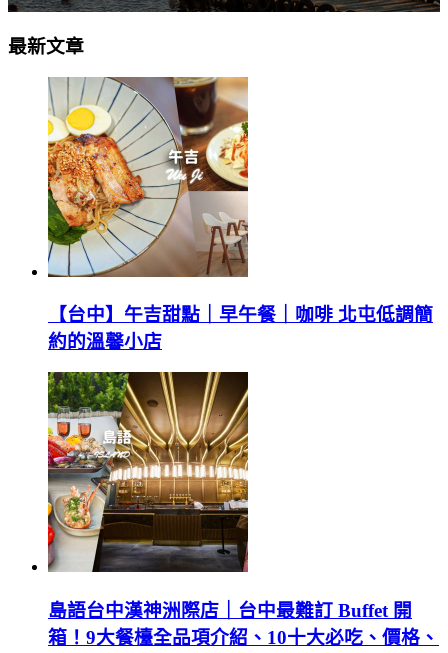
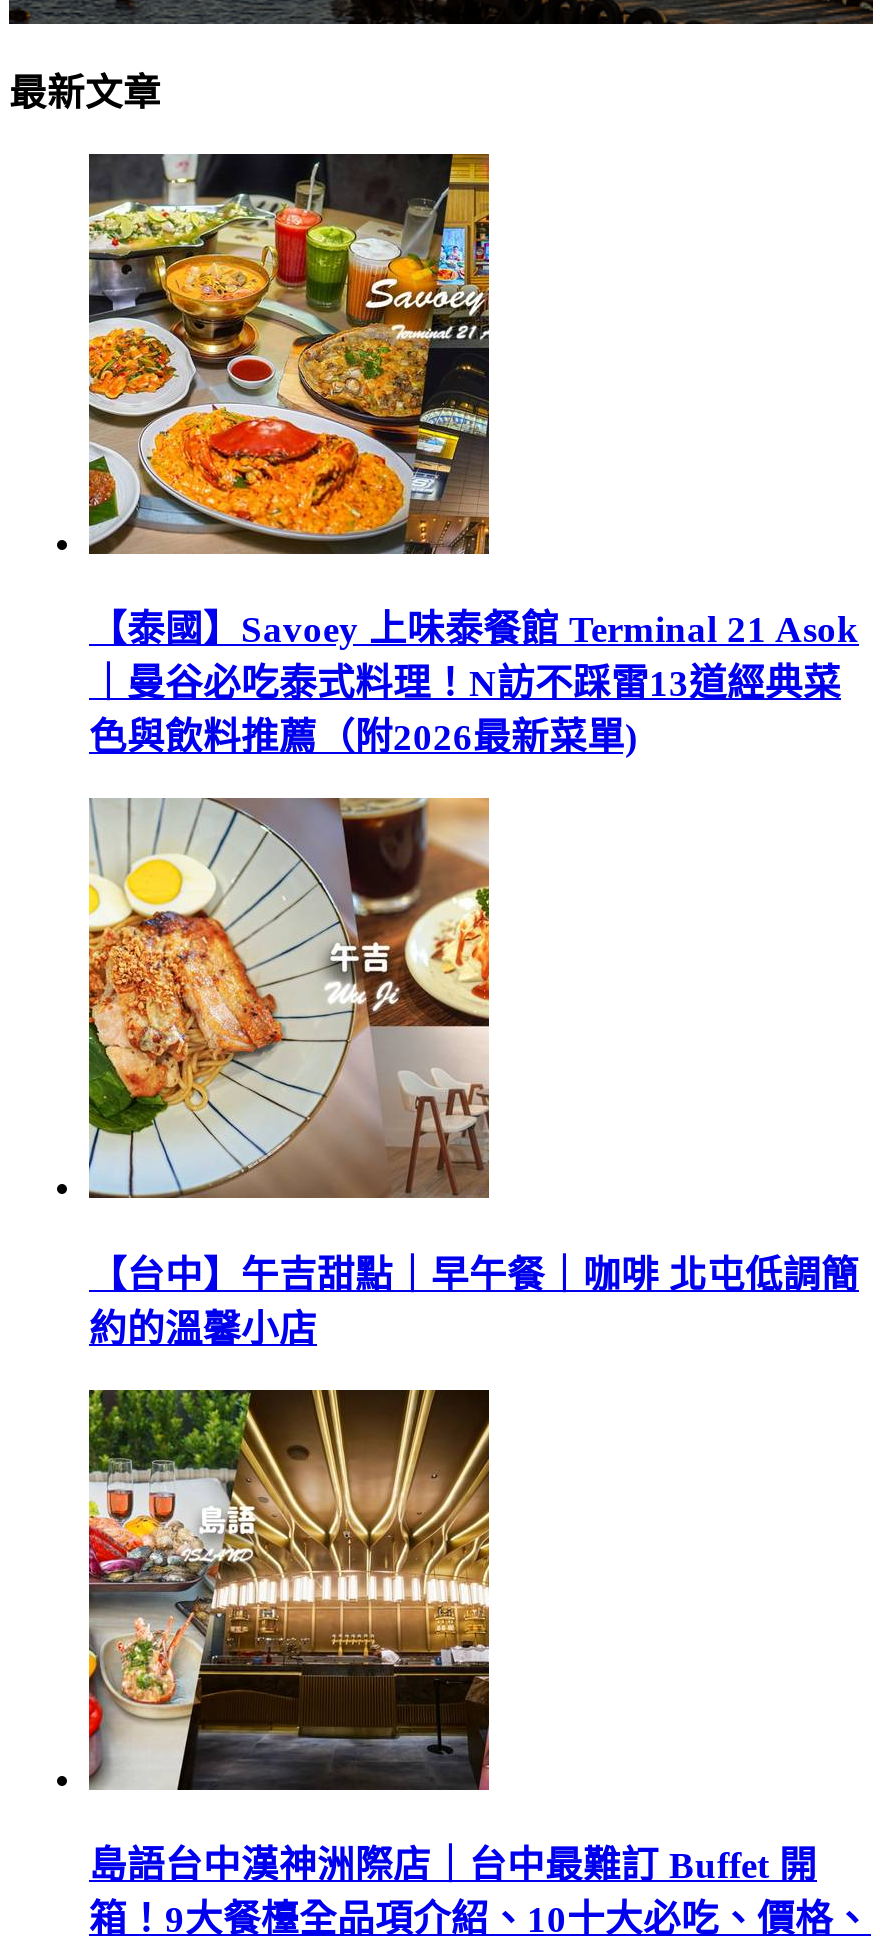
+ [image]
+ 【泰國】Savoey 上味泰餐館 Terminal 21 Asok
+ ｜曼谷必吃泰式料理！N訪不踩雷13道經典菜
+ 色與飲料推薦（附2026最新菜單)
